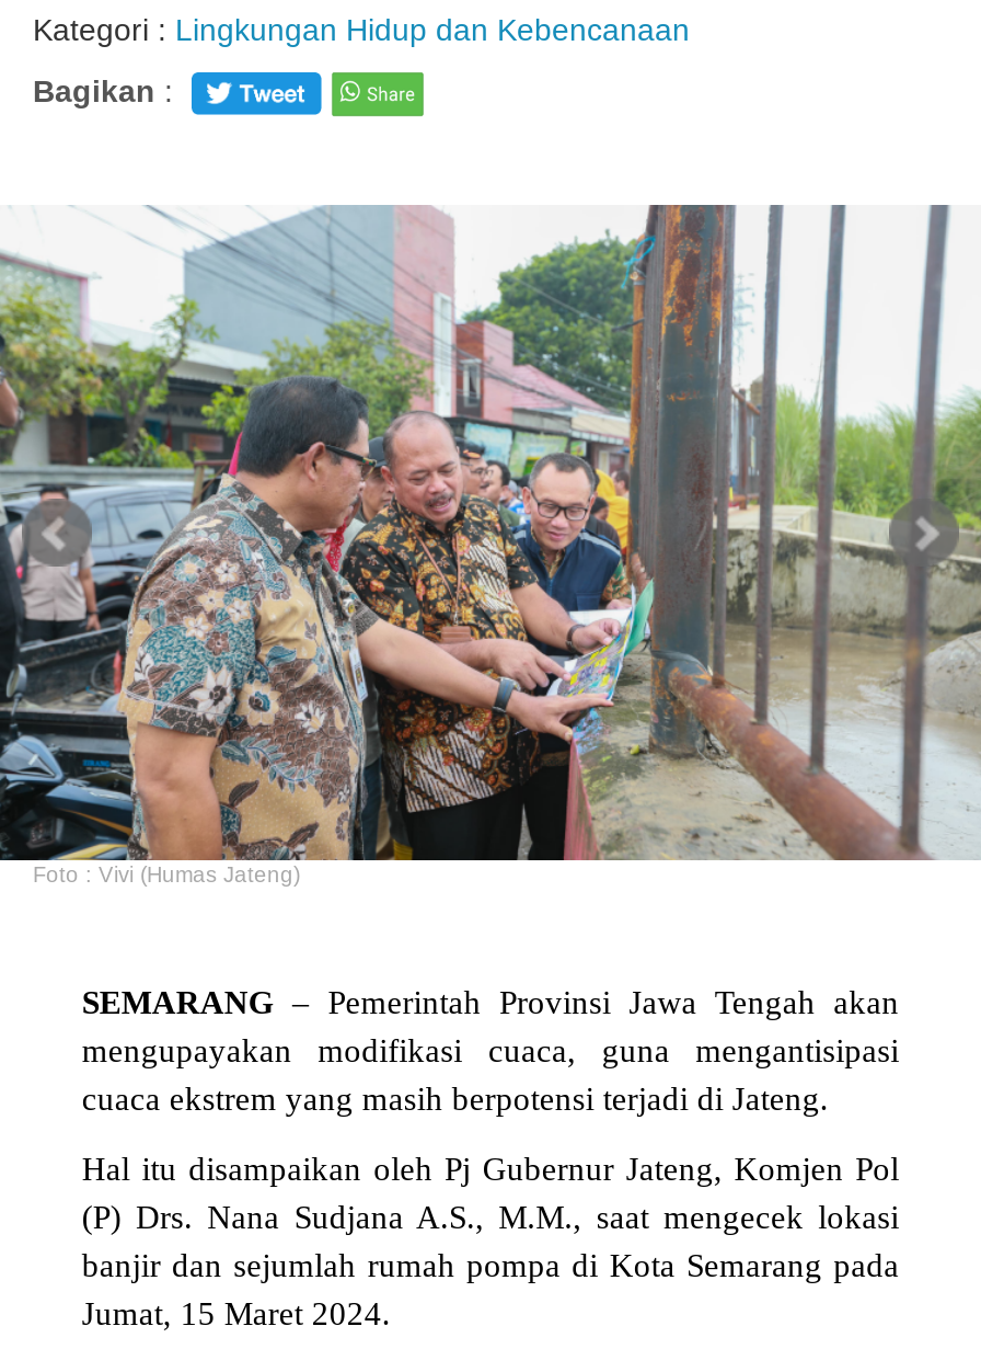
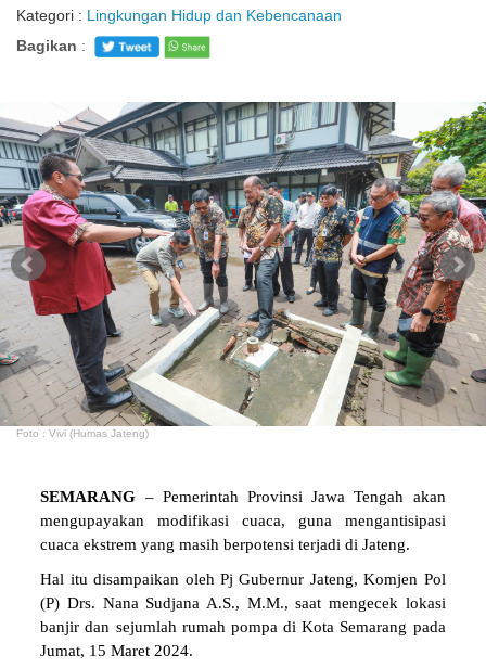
- [image]
+ [image]
